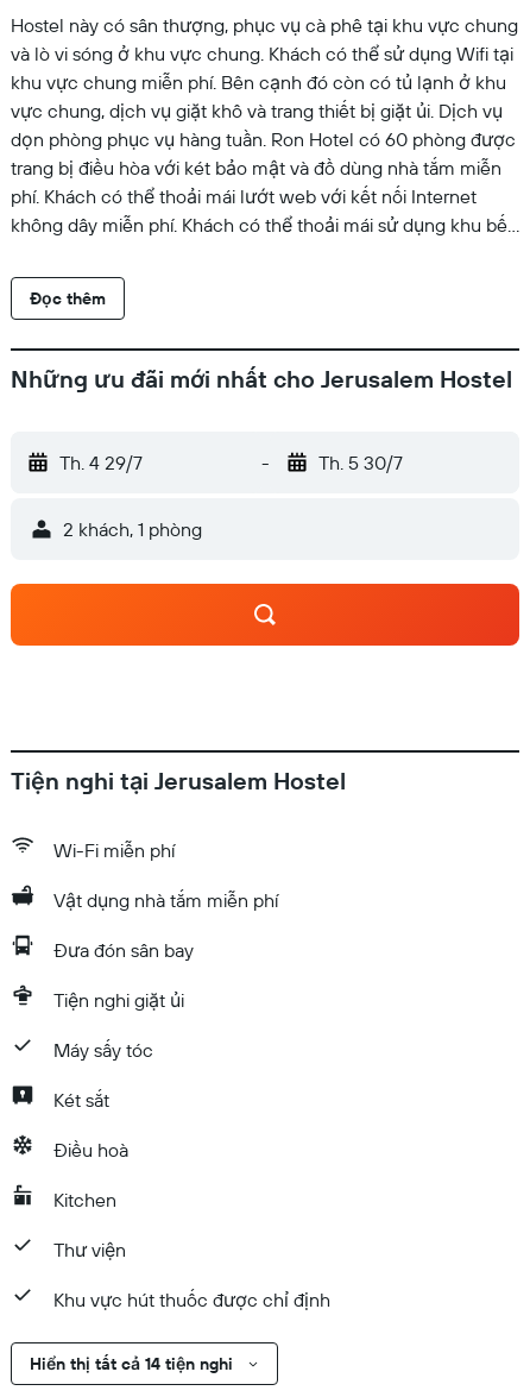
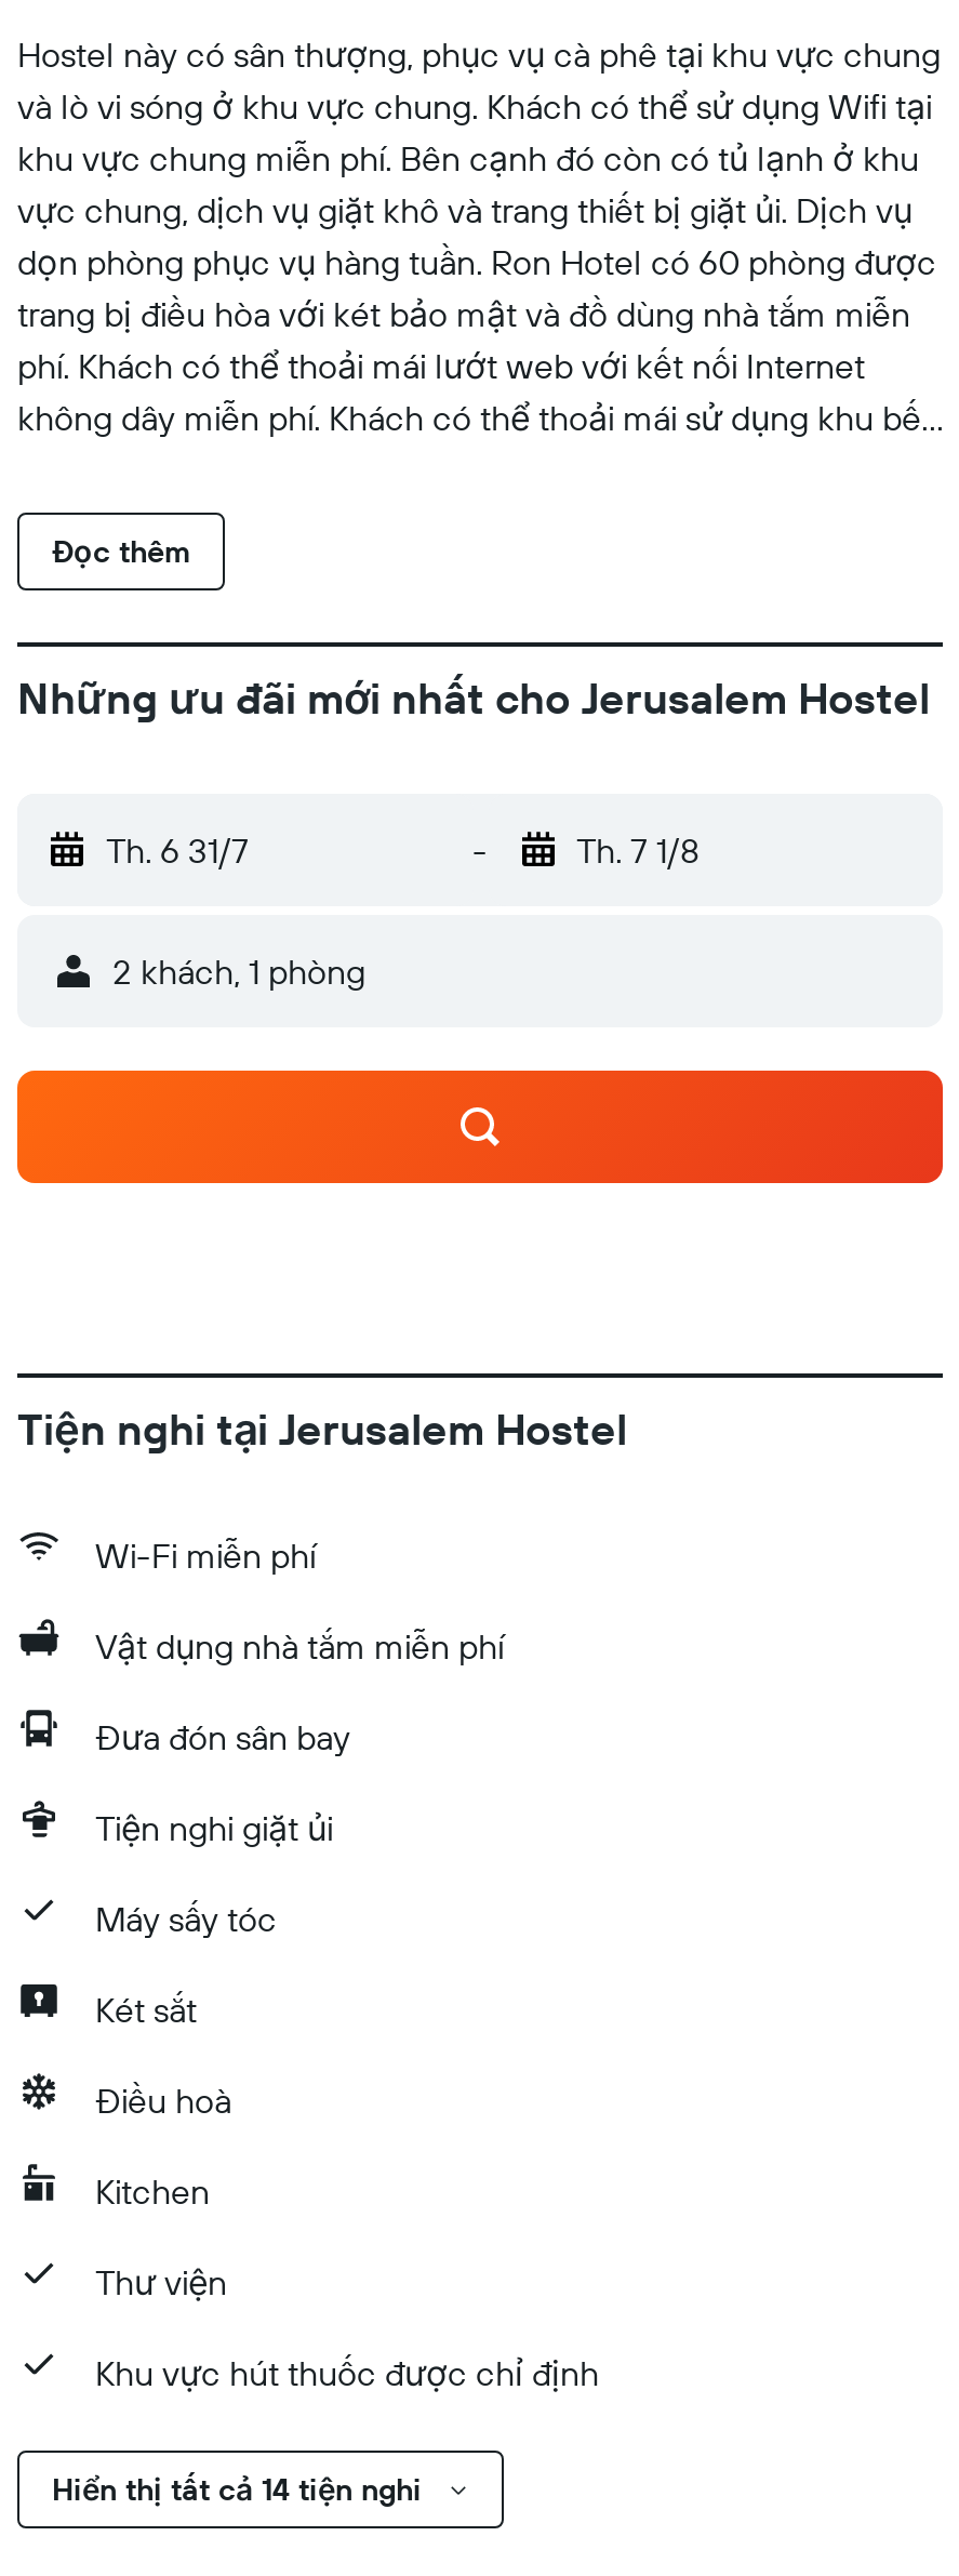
- Th. 4 29/7
+ Th. 6 31/7

- Th. 5 30/7
+ Th. 7 1/8
